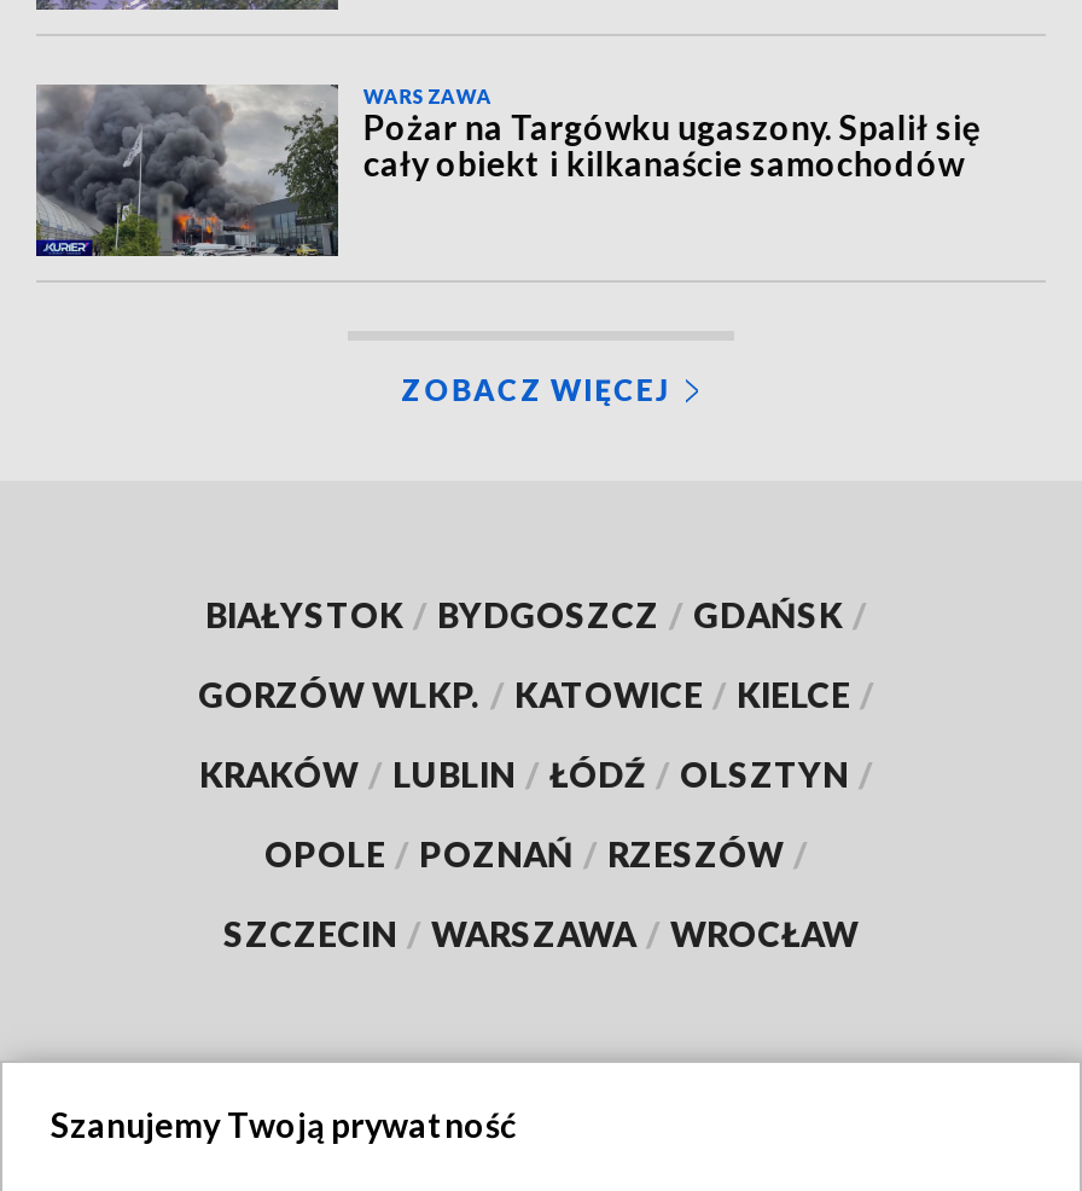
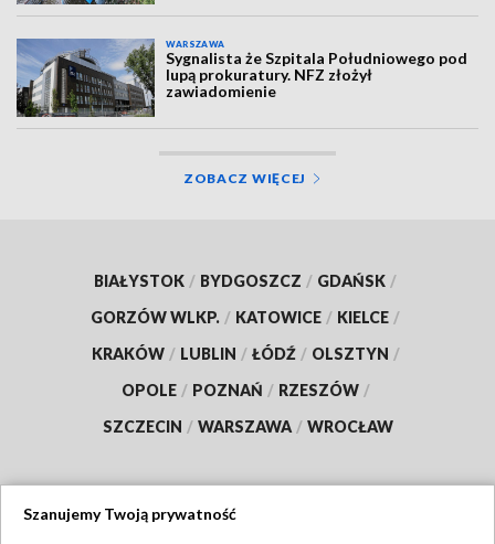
- [image]
- Pożar na Targówku ugaszony. Spalił się
- cały obiekt i kilkanaście samochodów
+ [image]
+ Sygnalista że Szpitala Południowego pod
+ lupą prokuratury. NFZ złożył
+ zawiadomienie
